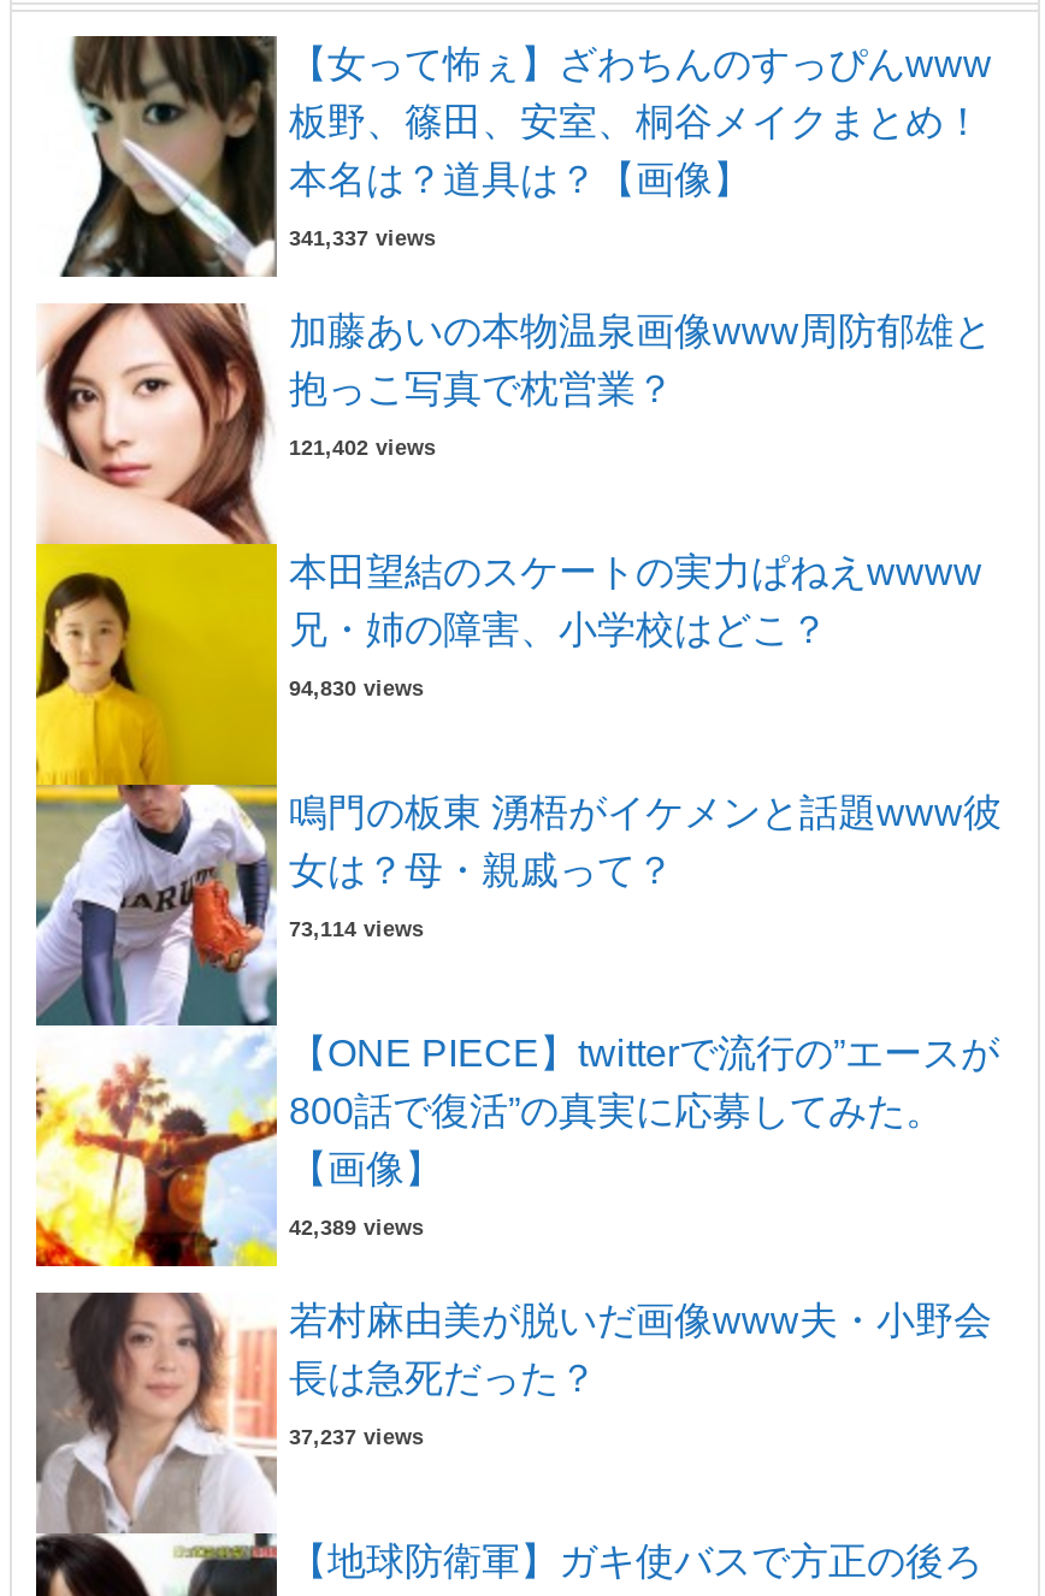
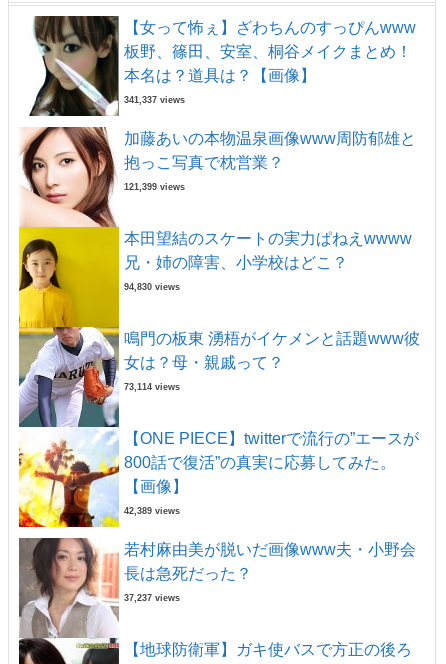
- 121,402 views
+ 121,399 views
